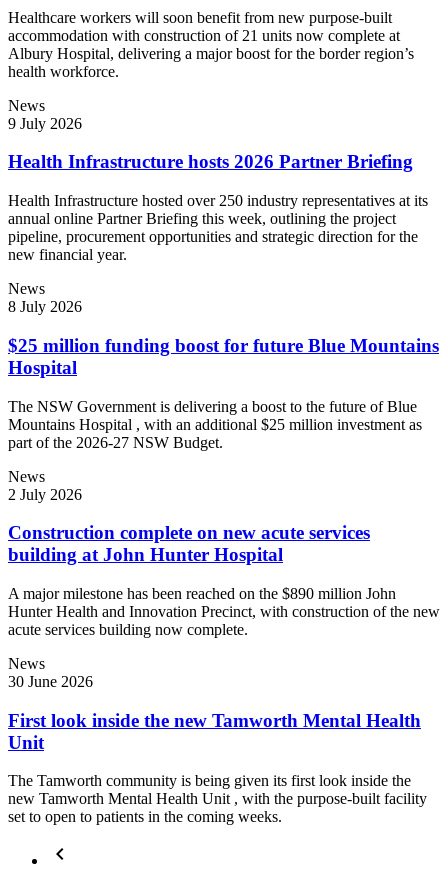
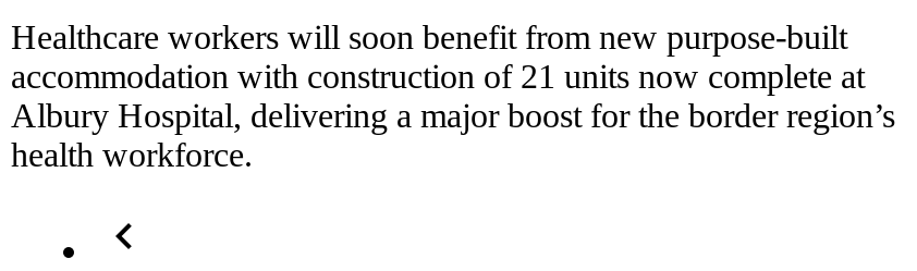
- News
- 9 July 2026
- Health Infrastructure hosts 2026 Partner Briefing
- Health Infrastructure hosted over 250 industry representatives at its
- annual online Partner Briefing this week, outlining the project
- pipeline, procurement opportunities and strategic direction for the
- new financial year.
- News
- 8 July 2026
- $25 million funding boost for future Blue Mountains
- Hospital
- The NSW Government is delivering a boost to the future of Blue
- Mountains Hospital , with an additional $25 million investment as
- part of the 2026-27 NSW Budget.
- News
- 2 July 2026
- Construction complete on new acute services
- building at John Hunter Hospital
- A major milestone has been reached on the $890 million John
- Hunter Health and Innovation Precinct, with construction of the new
- acute services building now complete.
- News
- 30 June 2026
- First look inside the new Tamworth Mental Health
- Unit
- The Tamworth community is being given its first look inside the
- new Tamworth Mental Health Unit , with the purpose-built facility
- set to open to patients in the coming weeks.
